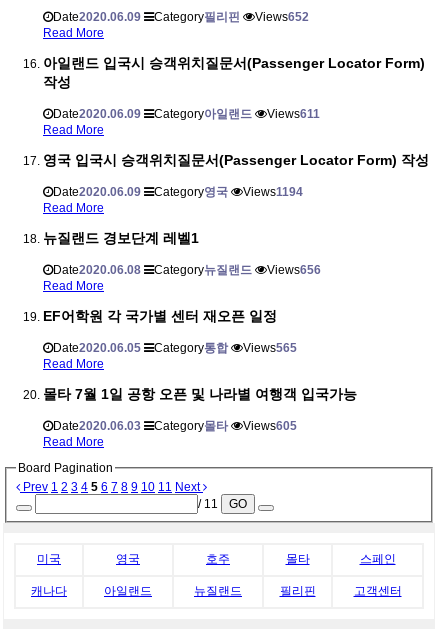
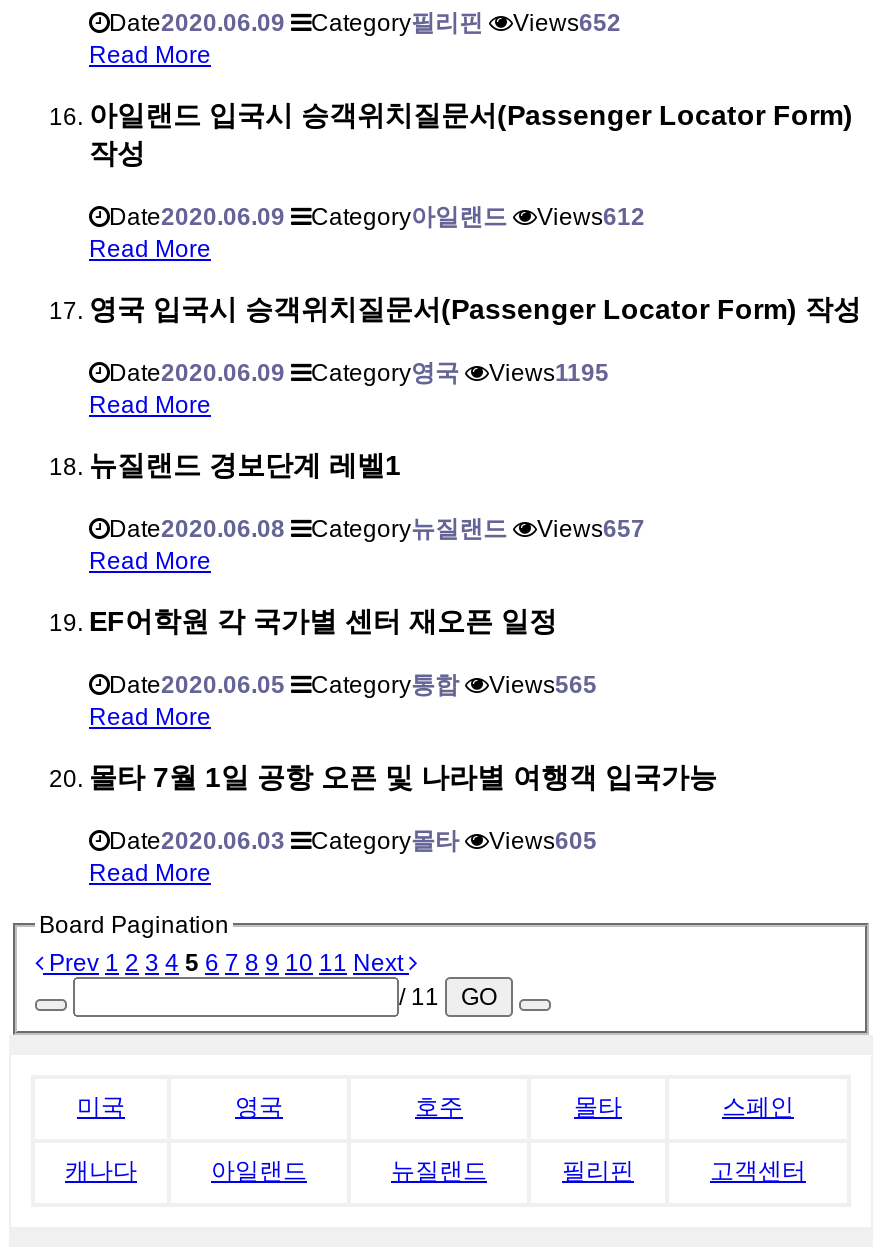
- Date2020.06.09 Category아일랜드 Views611
+ Date2020.06.09 Category아일랜드 Views612

- Date2020.06.09 Category영국 Views1194
+ Date2020.06.09 Category영국 Views1195

- Date2020.06.08 Category뉴질랜드 Views656
+ Date2020.06.08 Category뉴질랜드 Views657
